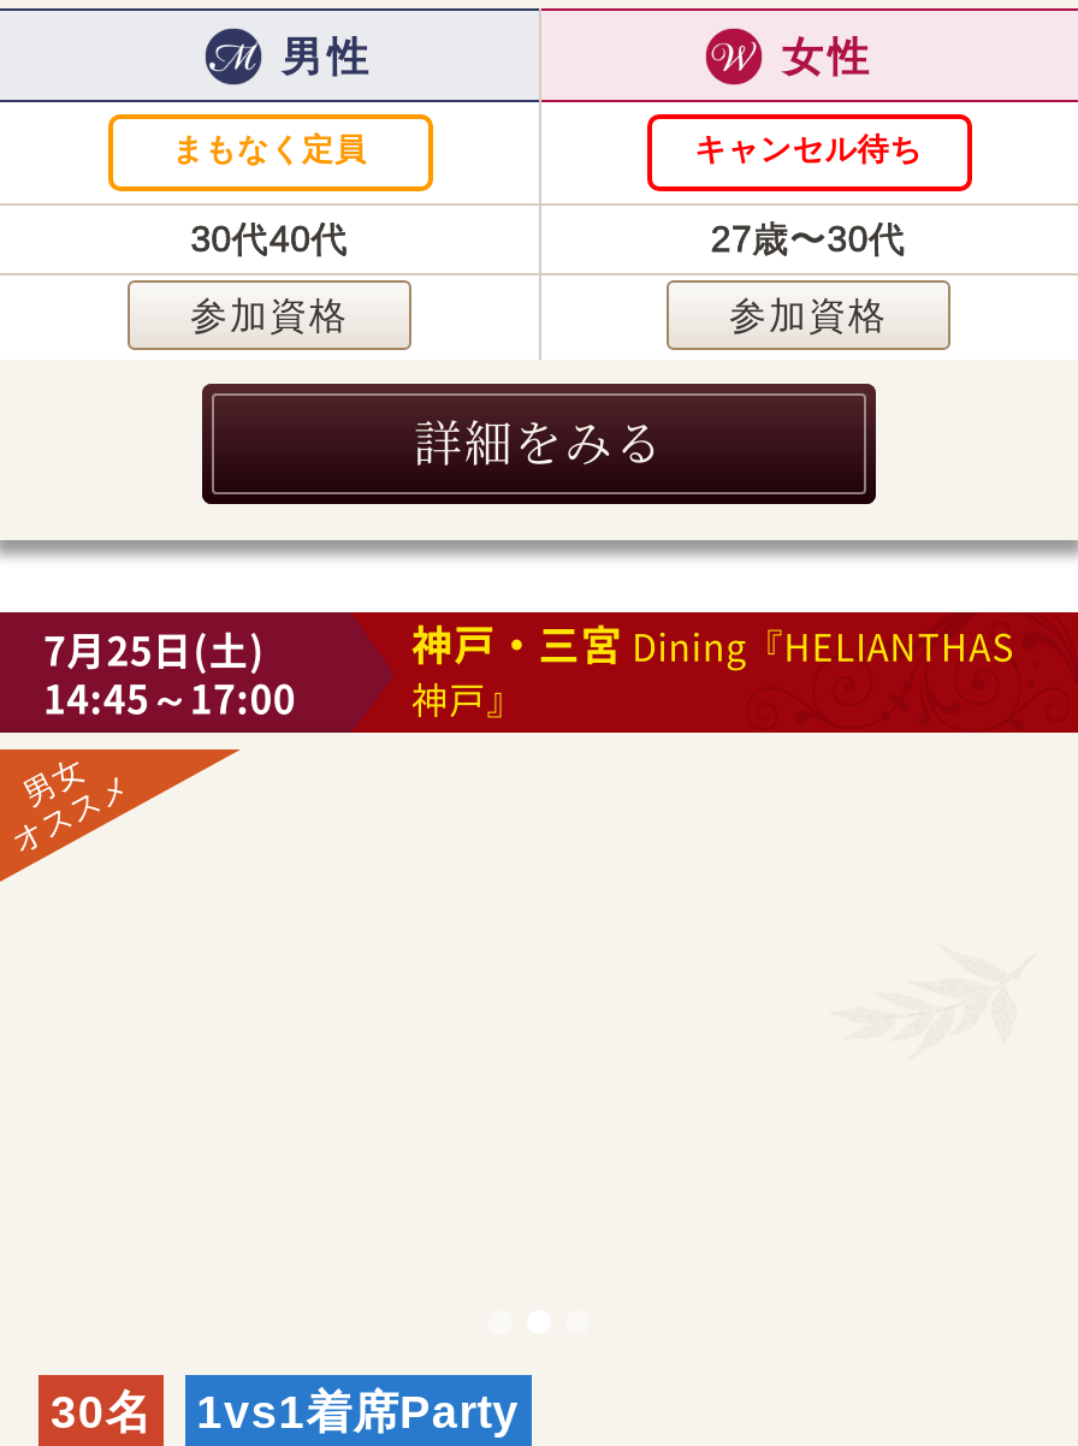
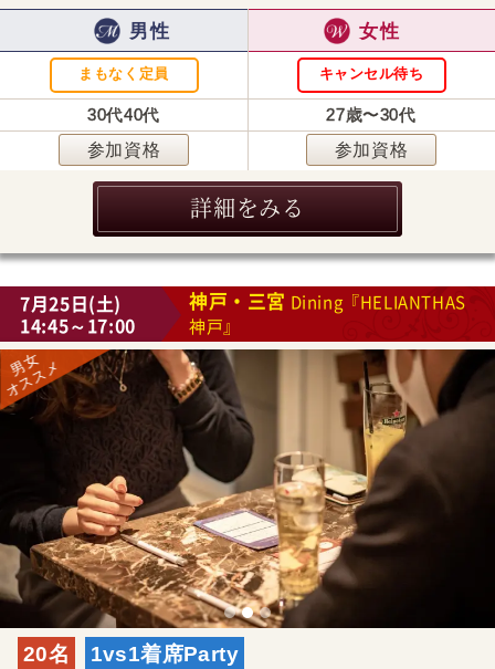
+ [image]

- 30名 1vs1着席Party
+ 20名 1vs1着席Party
